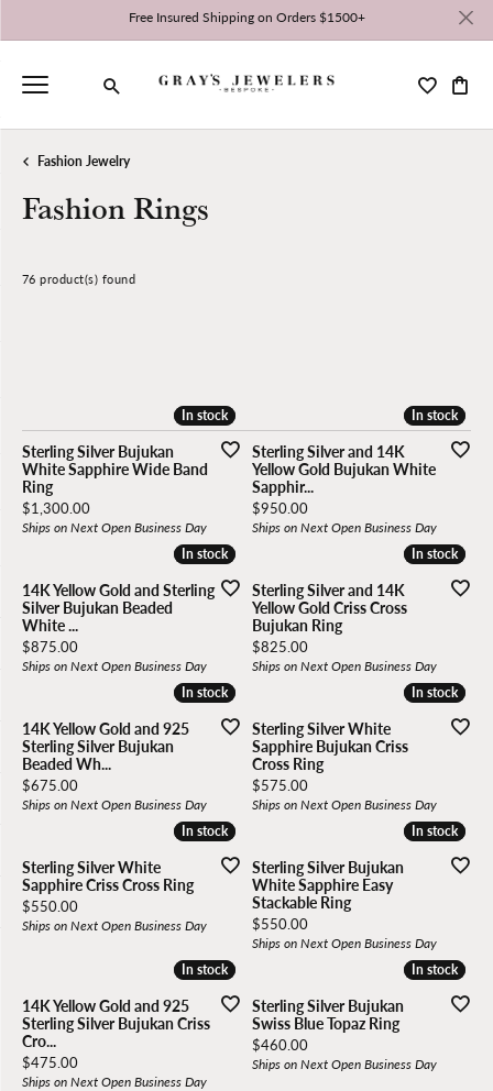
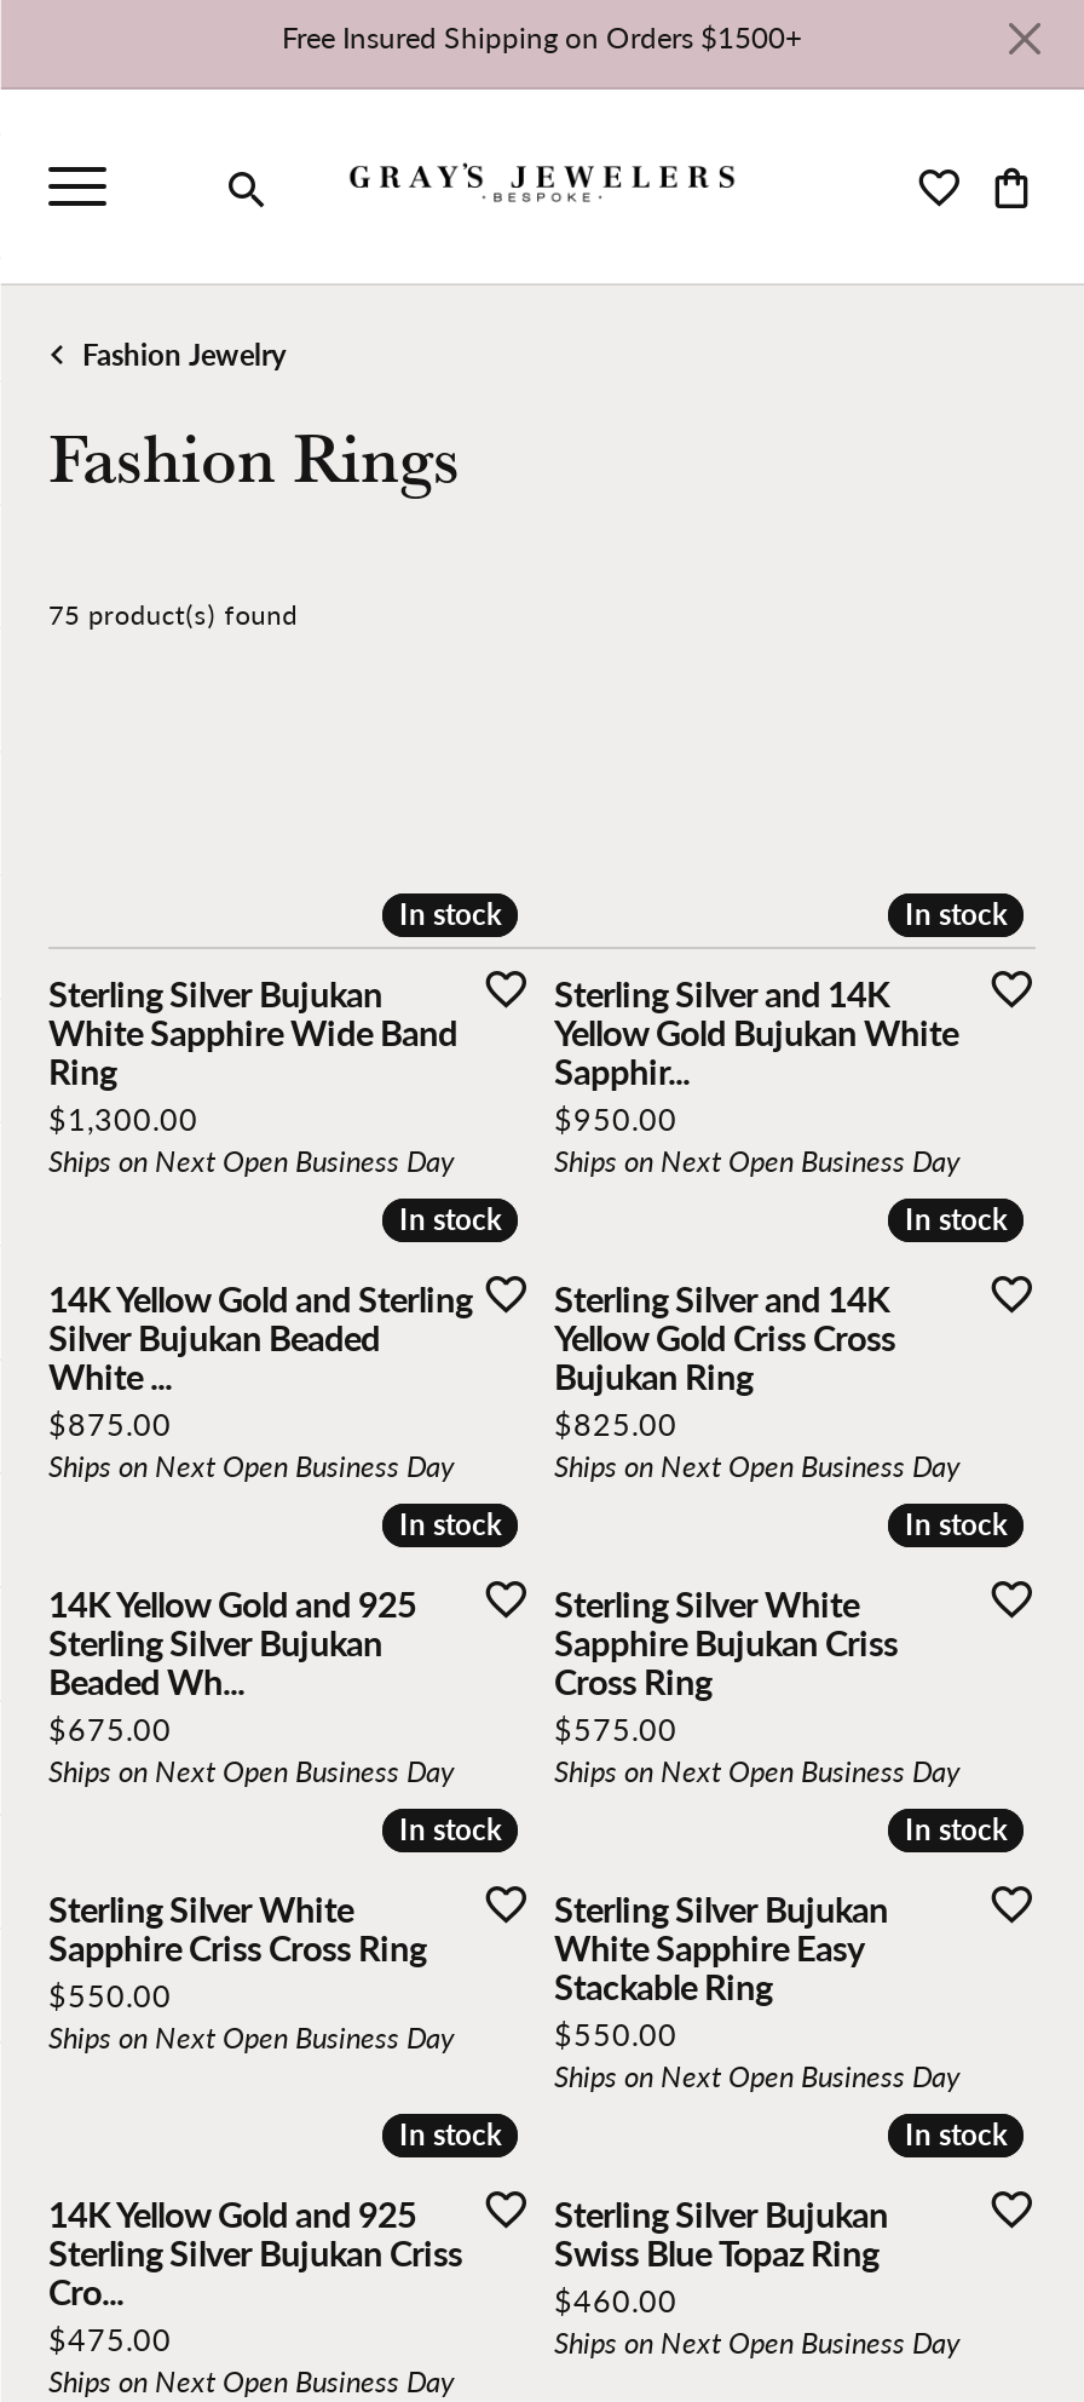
- 76 product(s) found
+ 75 product(s) found
